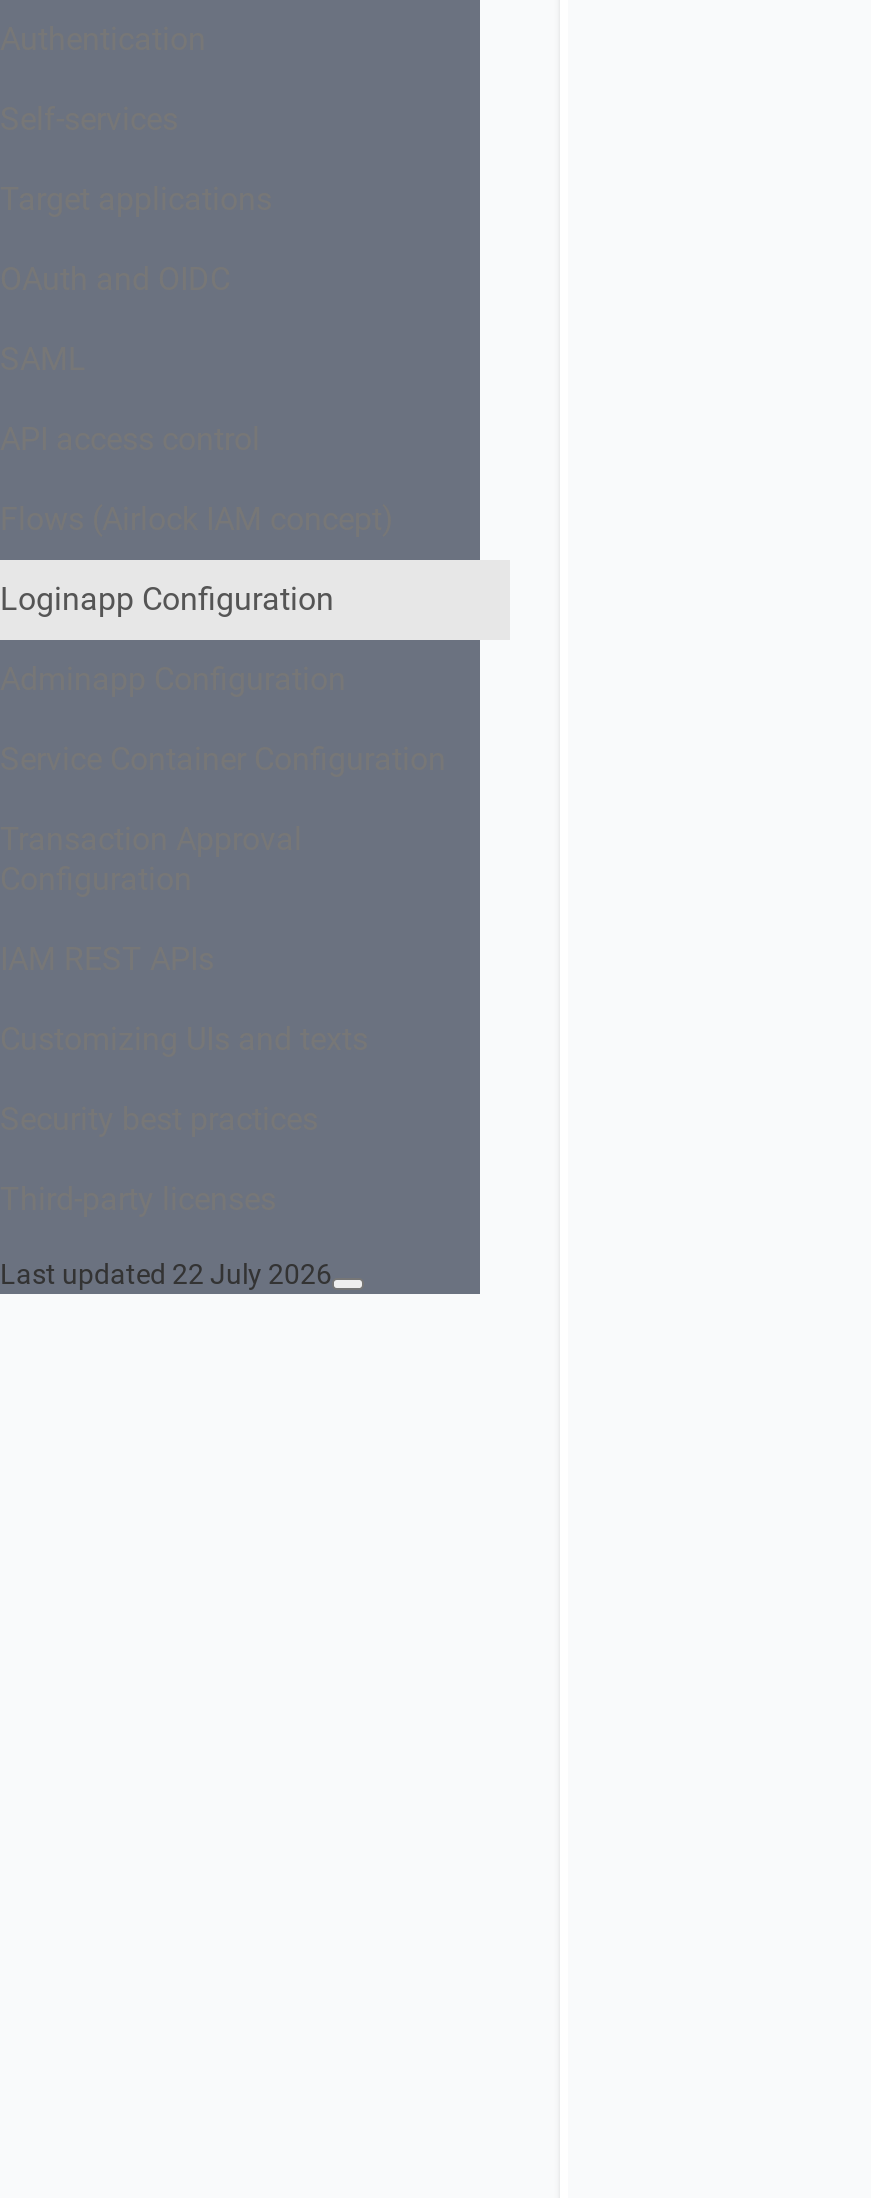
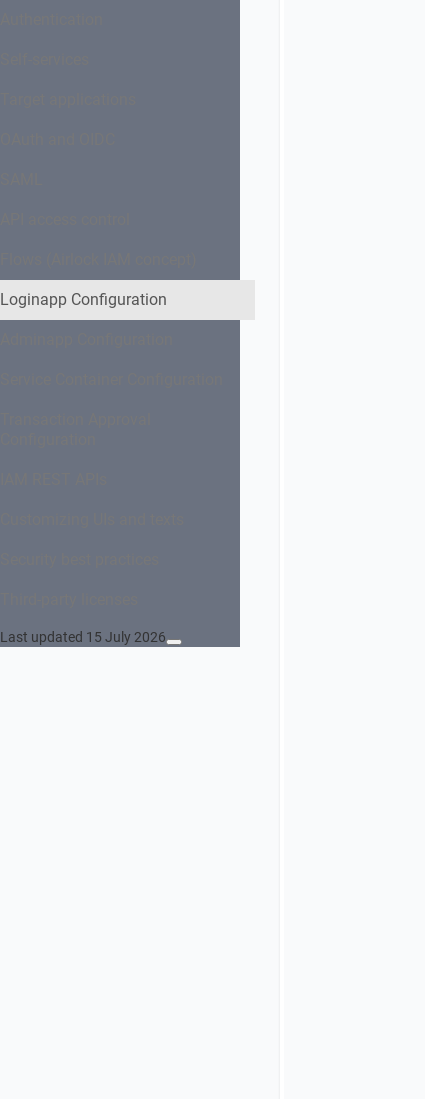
- Last updated 22 July 2026
+ Last updated 15 July 2026
